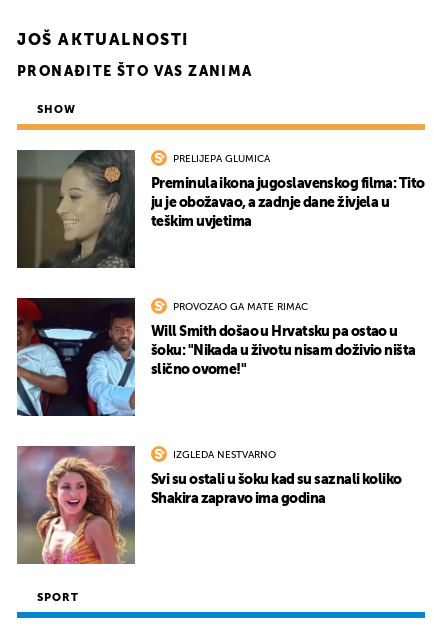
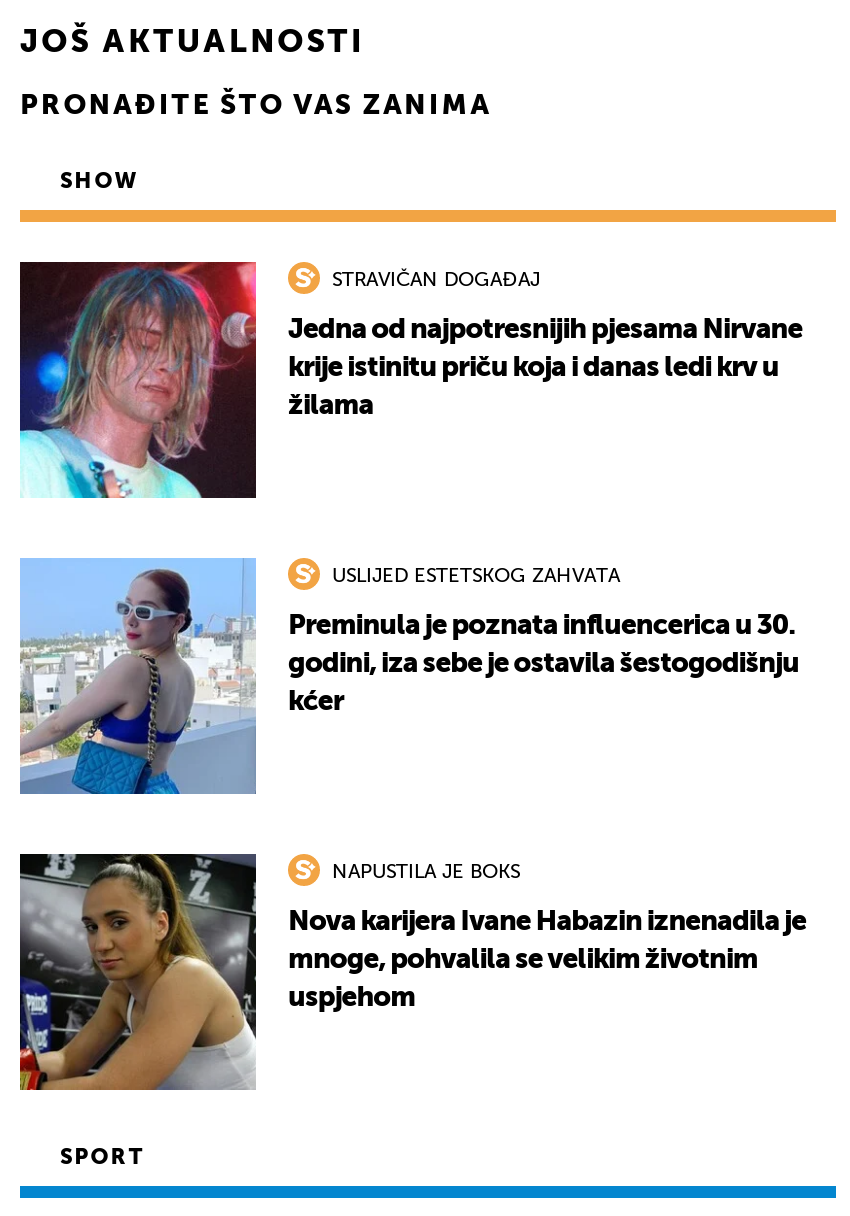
- [image]
- Preminula ikona jugoslavenskog filma: Tito
- ju je obožavao, a zadnje dane živjela u
- teškim uvjetima
+ [image]
+ Jedna od najpotresnijih pjesama Nirvane
+ krije istinitu priču koja i danas ledi krv u
+ žilama

- PRELIJEPA GLUMICA
+ STRAVIČAN DOGAĐAJ

- [image]
- Will Smith došao u Hrvatsku pa ostao u
- šoku: "Nikada u životu nisam doživio ništa
- slično ovome!"
+ [image]
+ Preminula je poznata influencerica u 30.
+ godini, iza sebe je ostavila šestogodišnju
+ kćer

- PROVOZAO GA MATE RIMAC
+ USLIJED ESTETSKOG ZAHVATA

- [image]
- Svi su ostali u šoku kad su saznali koliko
- Shakira zapravo ima godina
+ [image]
+ Nova karijera Ivane Habazin iznenadila je
+ mnoge, pohvalila se velikim životnim
+ uspjehom

- IZGLEDA NESTVARNO
+ NAPUSTILA JE BOKS
